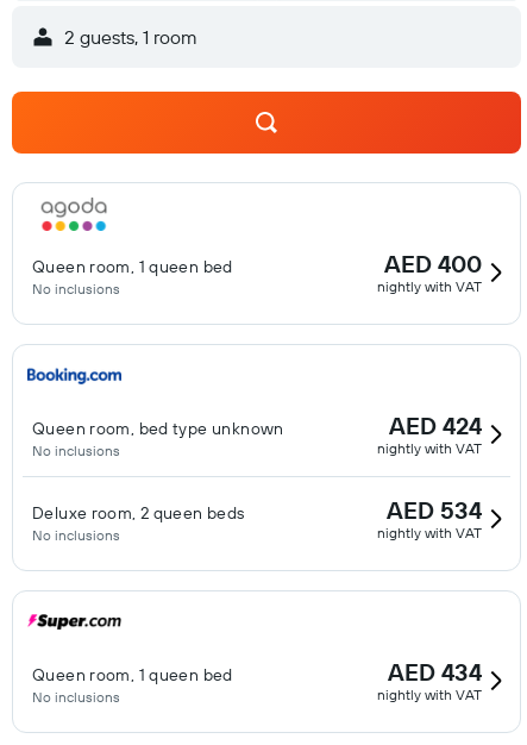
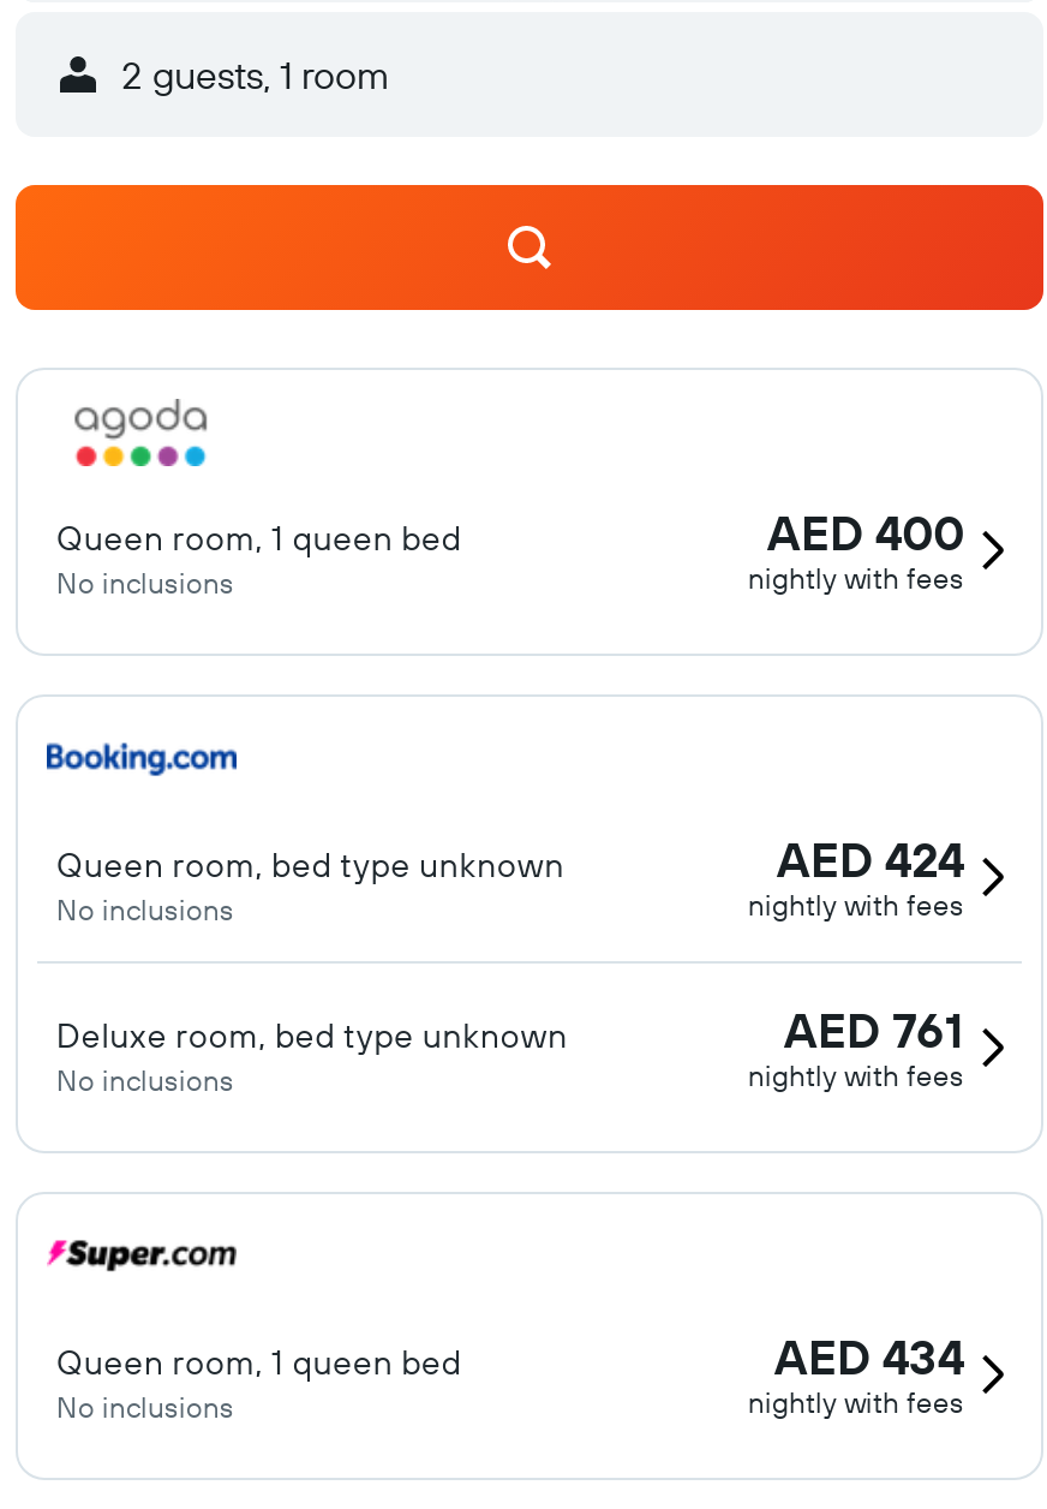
- nightly with VAT
+ nightly with fees

- nightly with VAT
+ nightly with fees

- AED 534
+ AED 761

- Deluxe room, 2 queen beds
+ Deluxe room, bed type unknown

- nightly with VAT
+ nightly with fees

- nightly with VAT
+ nightly with fees
